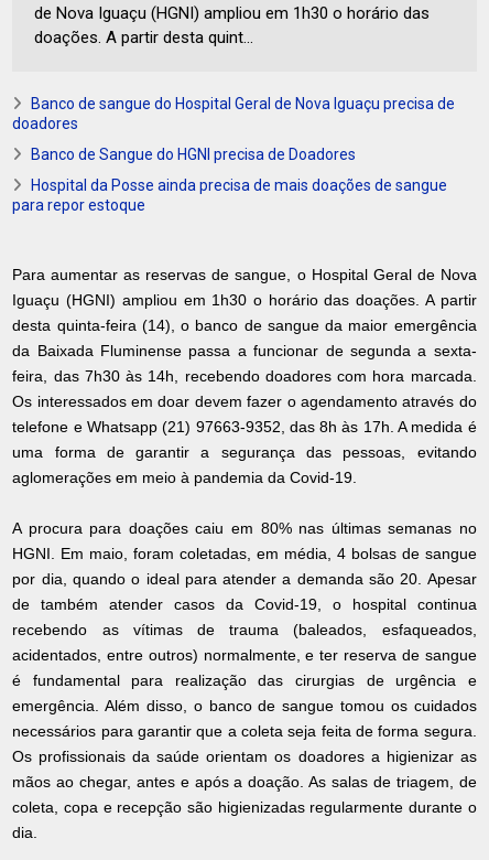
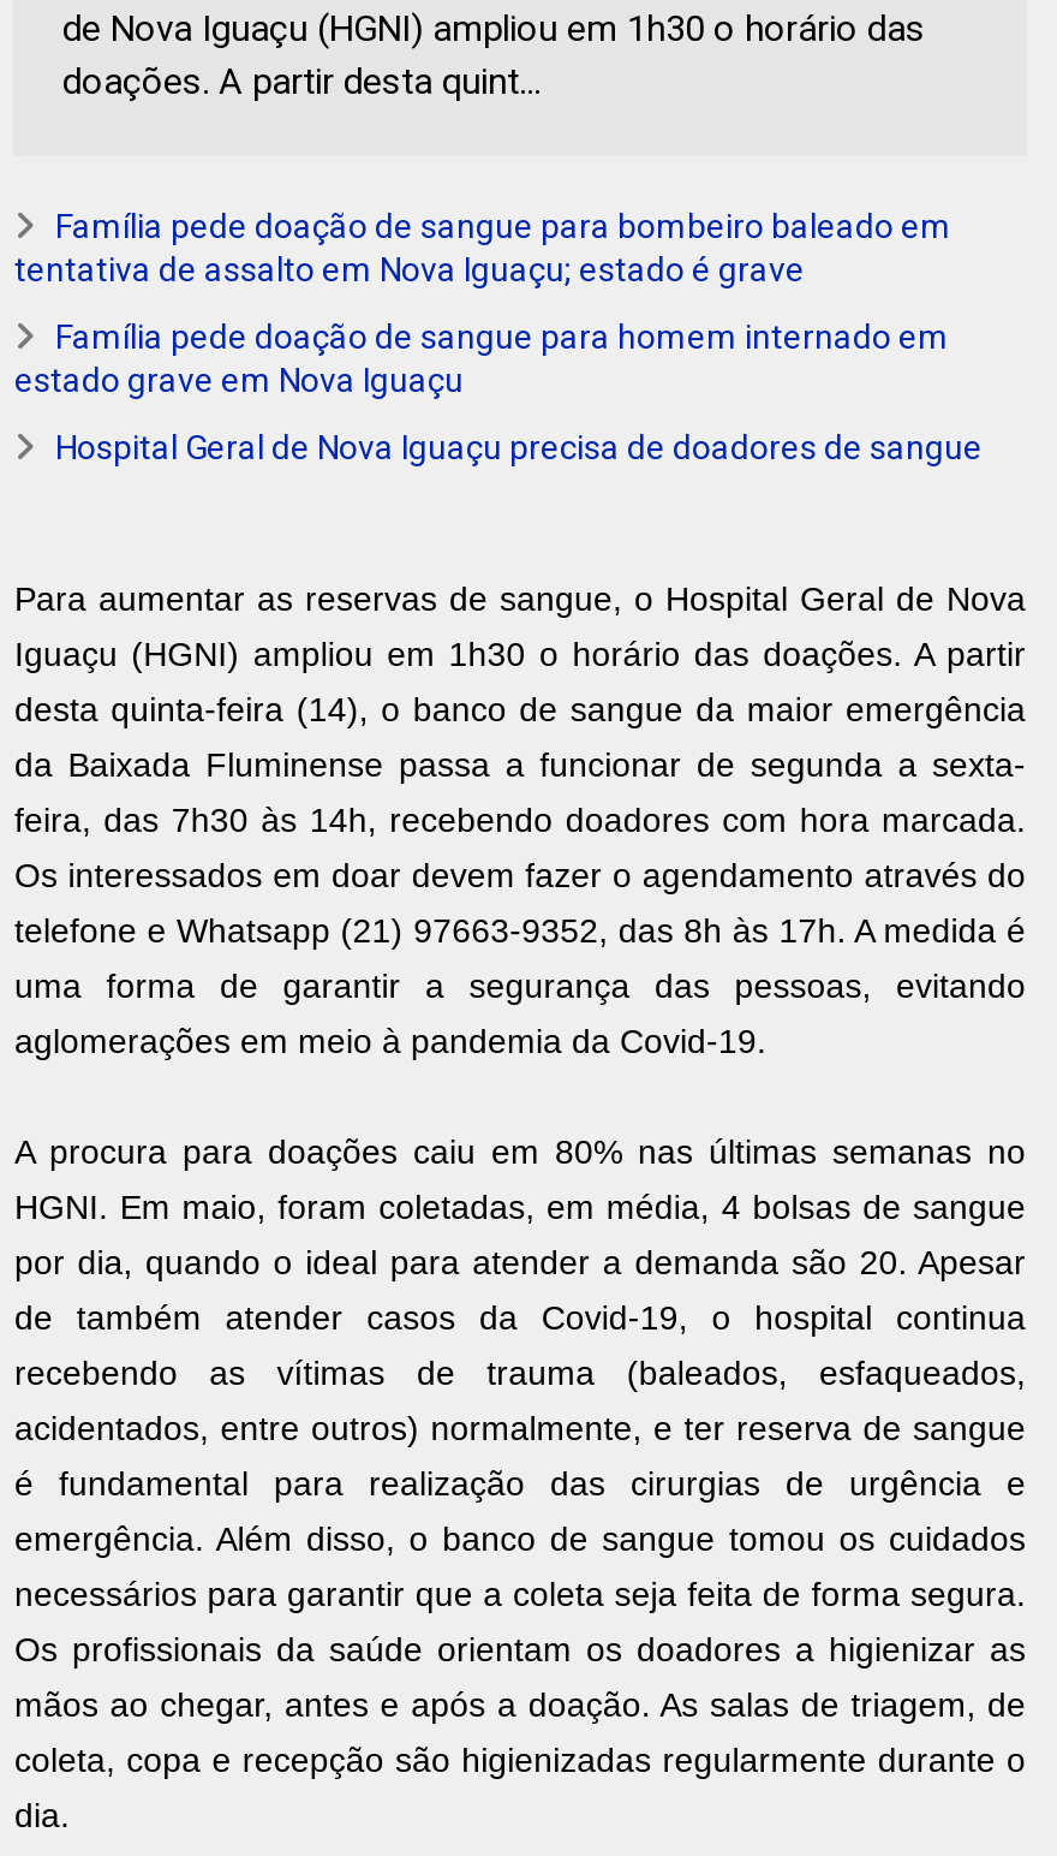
- Banco de sangue do Hospital Geral de Nova Iguaçu precisa de
- doadores
+ Família pede doação de sangue para bombeiro baleado em
+ tentativa de assalto em Nova Iguaçu; estado é grave

- Banco de Sangue do HGNI precisa de Doadores
+ Família pede doação de sangue para homem internado em
+ estado grave em Nova Iguaçu

- Hospital da Posse ainda precisa de mais doações de sangue
- para repor estoque
+ Hospital Geral de Nova Iguaçu precisa de doadores de sangue
